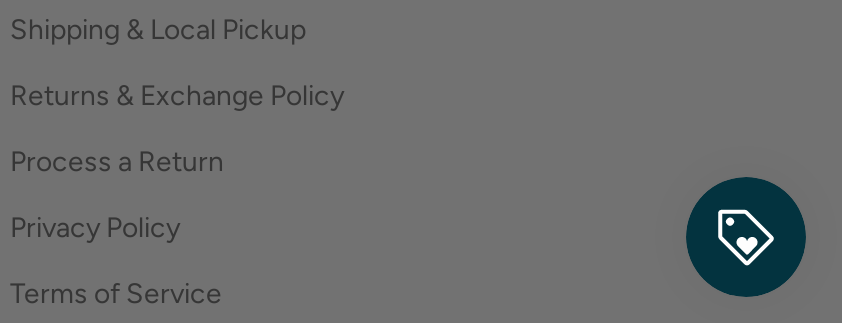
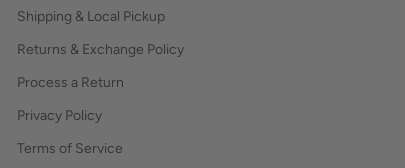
- [image]
